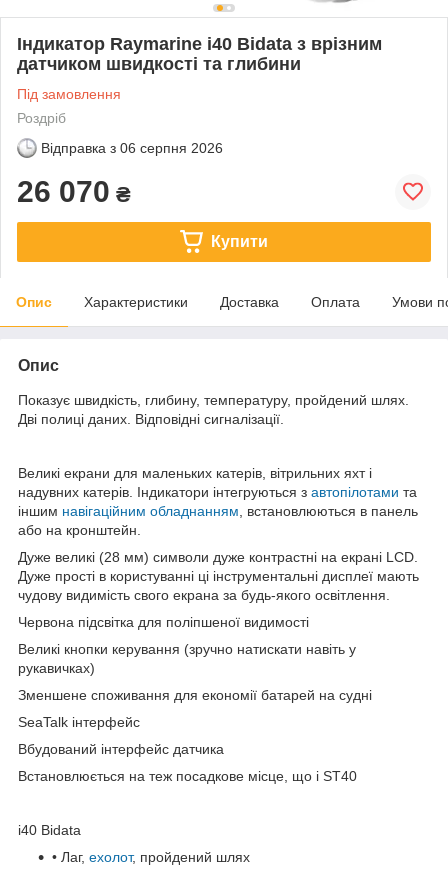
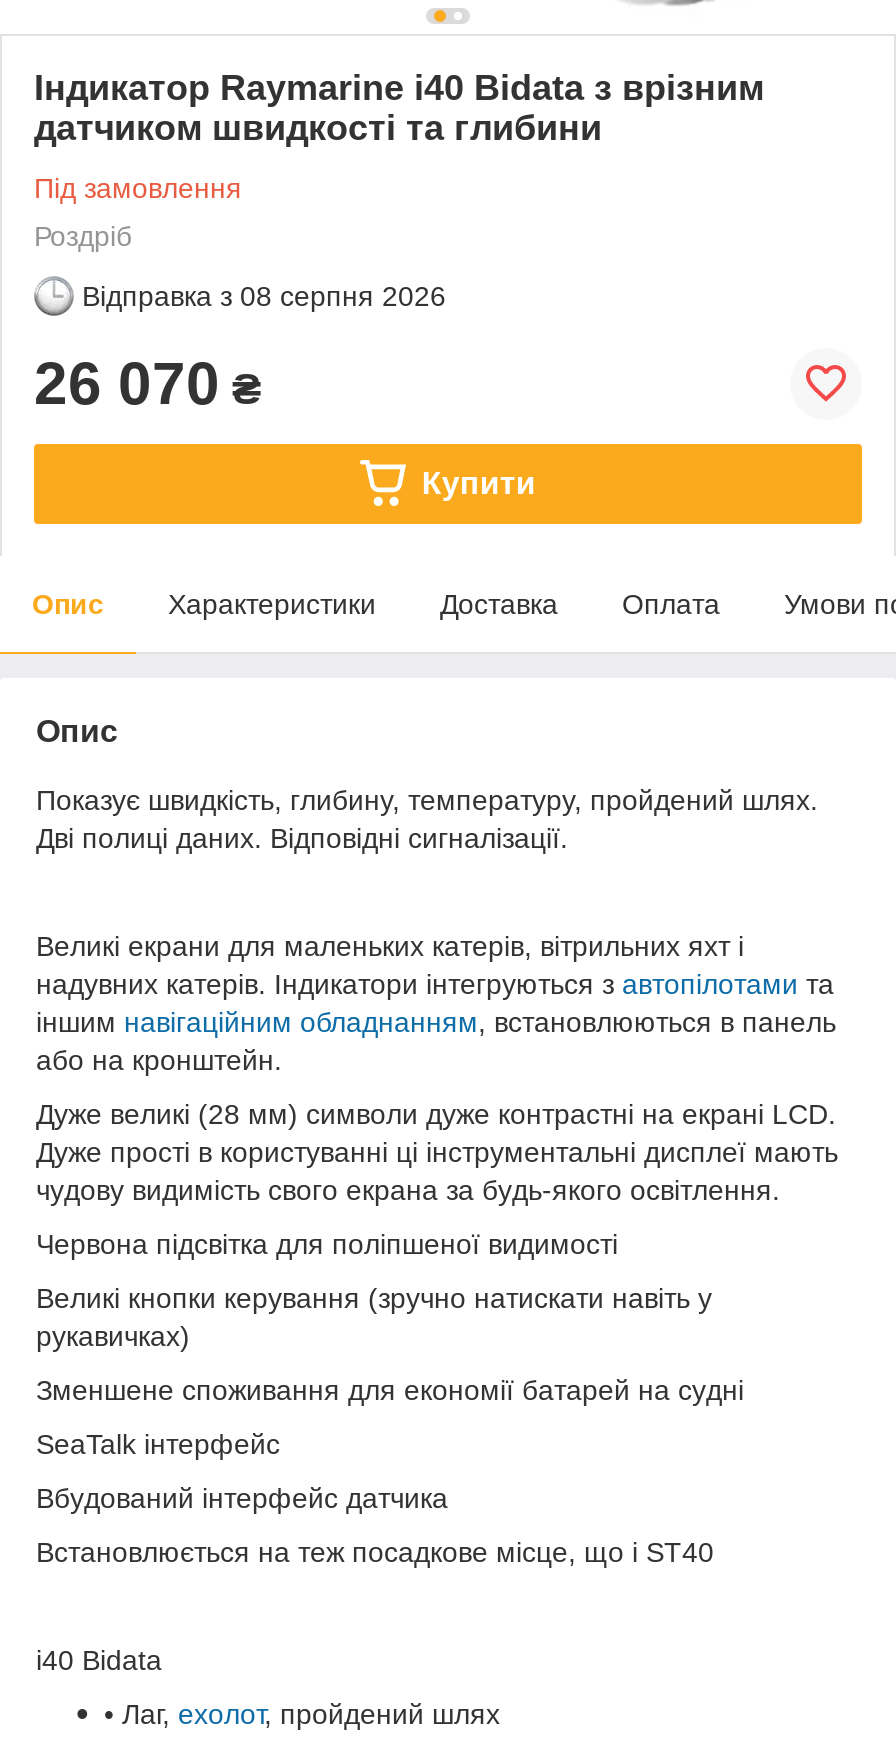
- Відправка з 06 серпня 2026
+ Відправка з 08 серпня 2026
